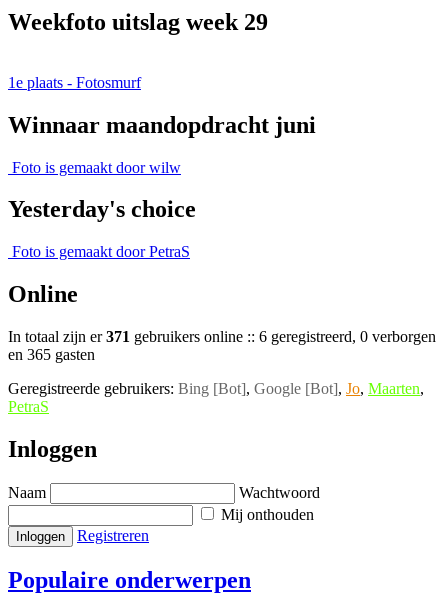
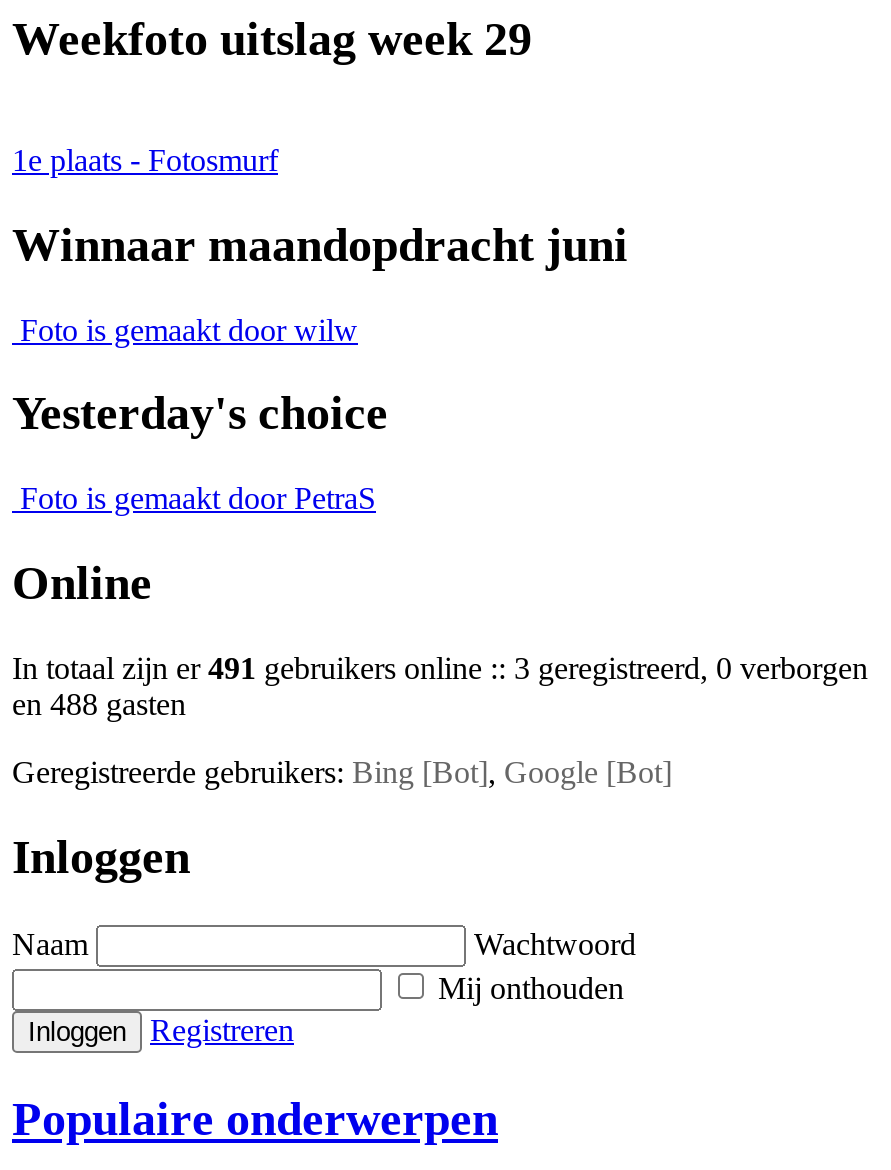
- In totaal zijn er 371 gebruikers online :: 6 geregistreerd, 0 verborgen
- en 365 gasten
+ In totaal zijn er 491 gebruikers online :: 3 geregistreerd, 0 verborgen
+ en 488 gasten

- Geregistreerde gebruikers: Bing [Bot], Google [Bot], Jo, Maarten,
- PetraS
+ Geregistreerde gebruikers: Bing [Bot], Google [Bot]
